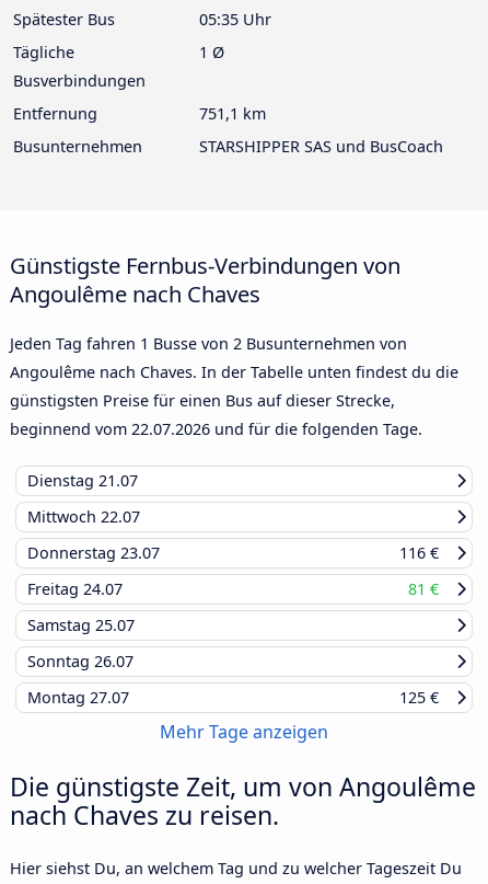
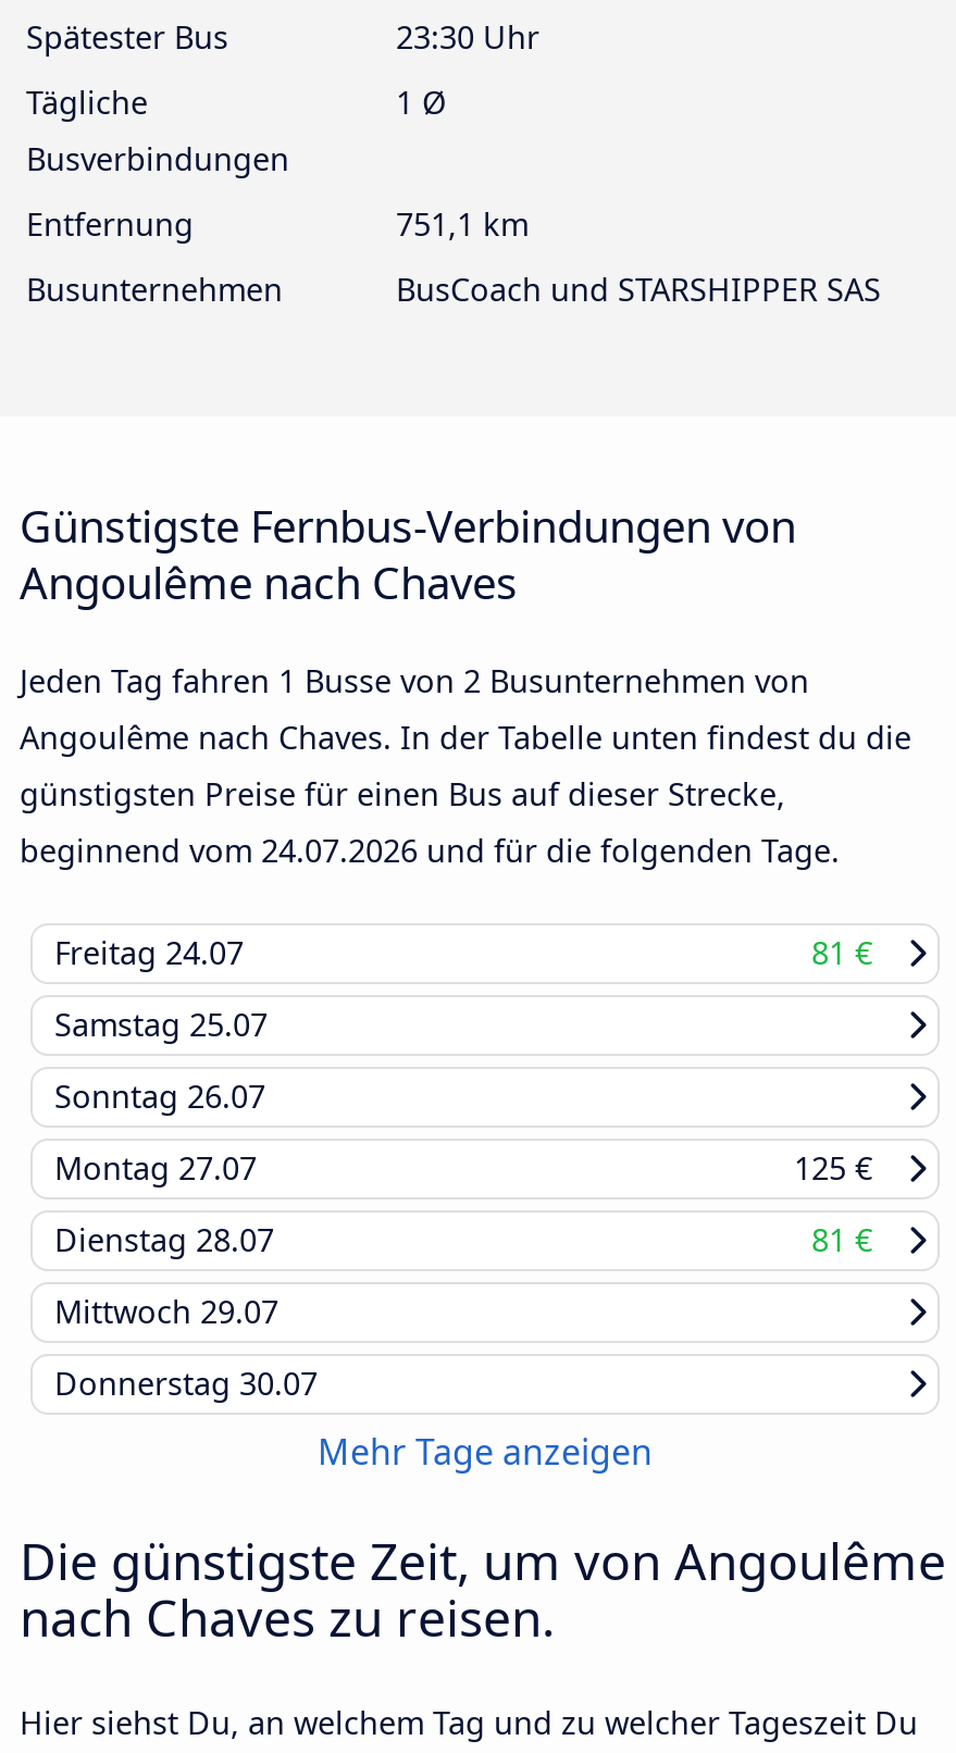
- 05:35 Uhr
+ 23:30 Uhr

- STARSHIPPER SAS und BusCoach
+ BusCoach und STARSHIPPER SAS

- beginnend vom 22.07.2026 und für die folgenden Tage.
- Dienstag 21.07
- Mittwoch 22.07
- Donnerstag 23.07
- 116 €
+ beginnend vom 24.07.2026 und für die folgenden Tage.

moved up: Freitag 24.07 | 81 € | Samstag 25.07 | Sonntag 26.07 | Montag 27.07 | 125 €

+ Dienstag 28.07
+ 81 €
+ Mittwoch 29.07
+ Donnerstag 30.07
